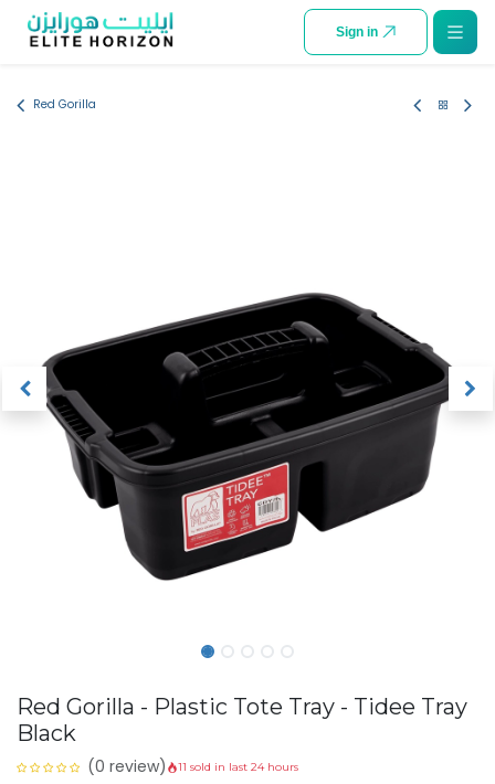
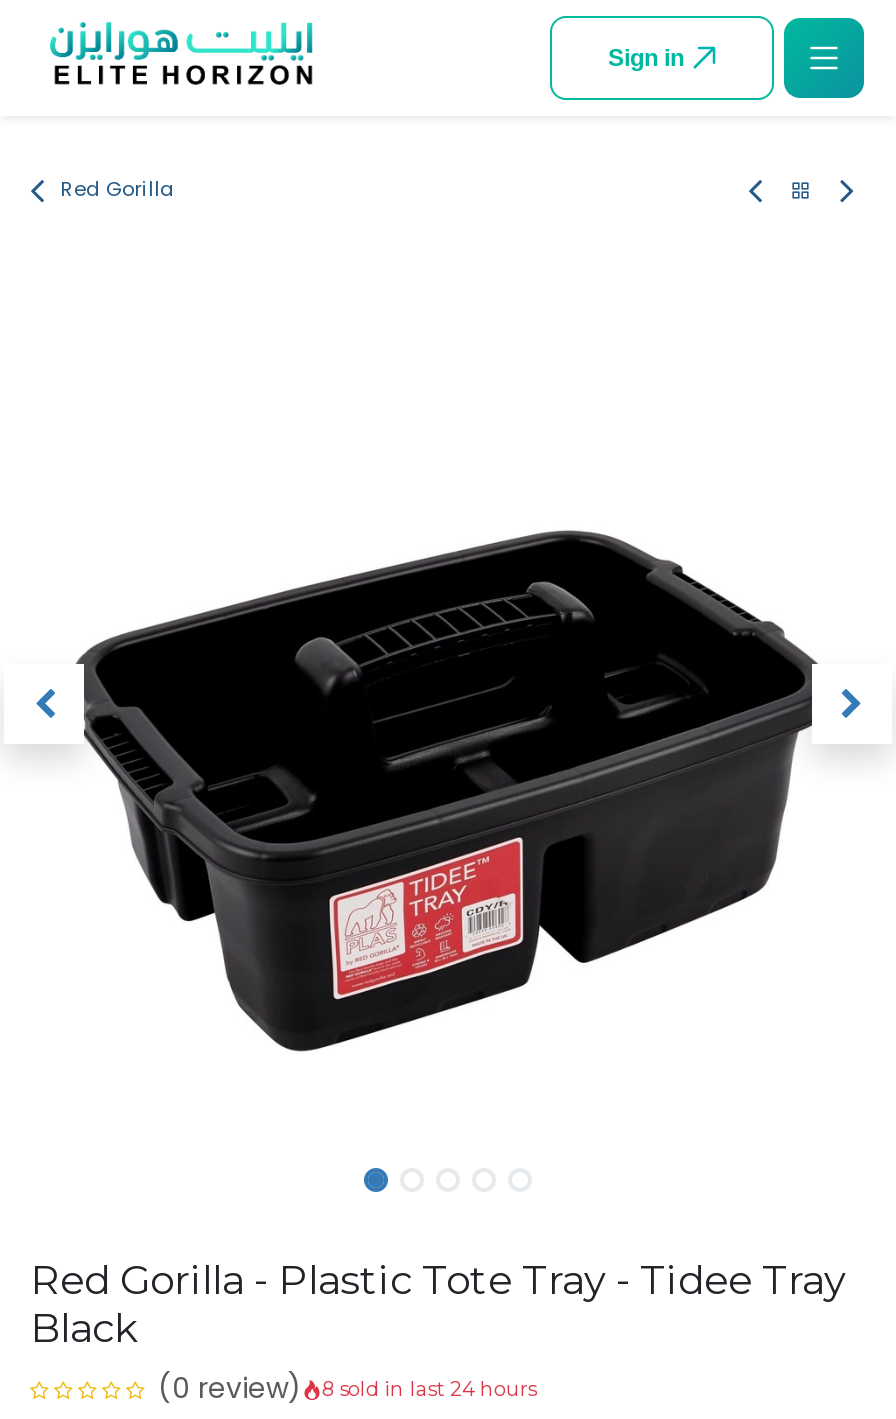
- 11 sold in last 24 hours
+ 8 sold in last 24 hours
